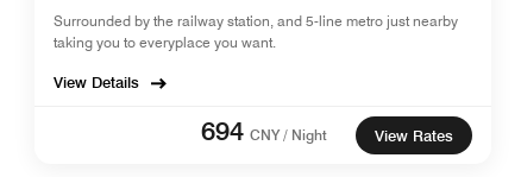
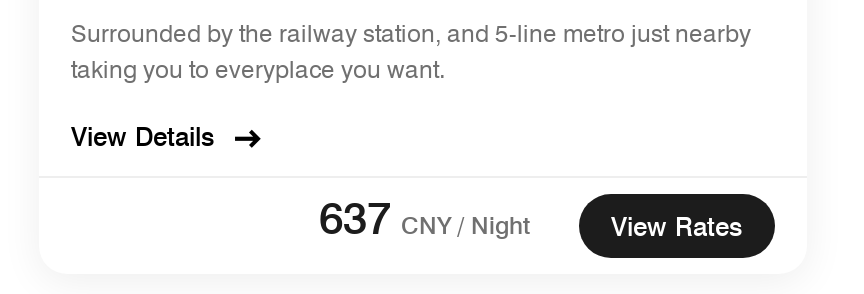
- 694 CNY / Night
+ 637 CNY / Night
